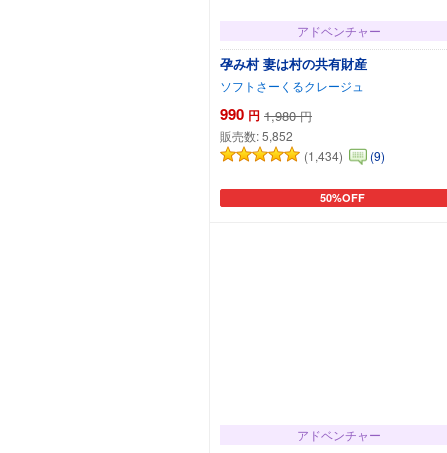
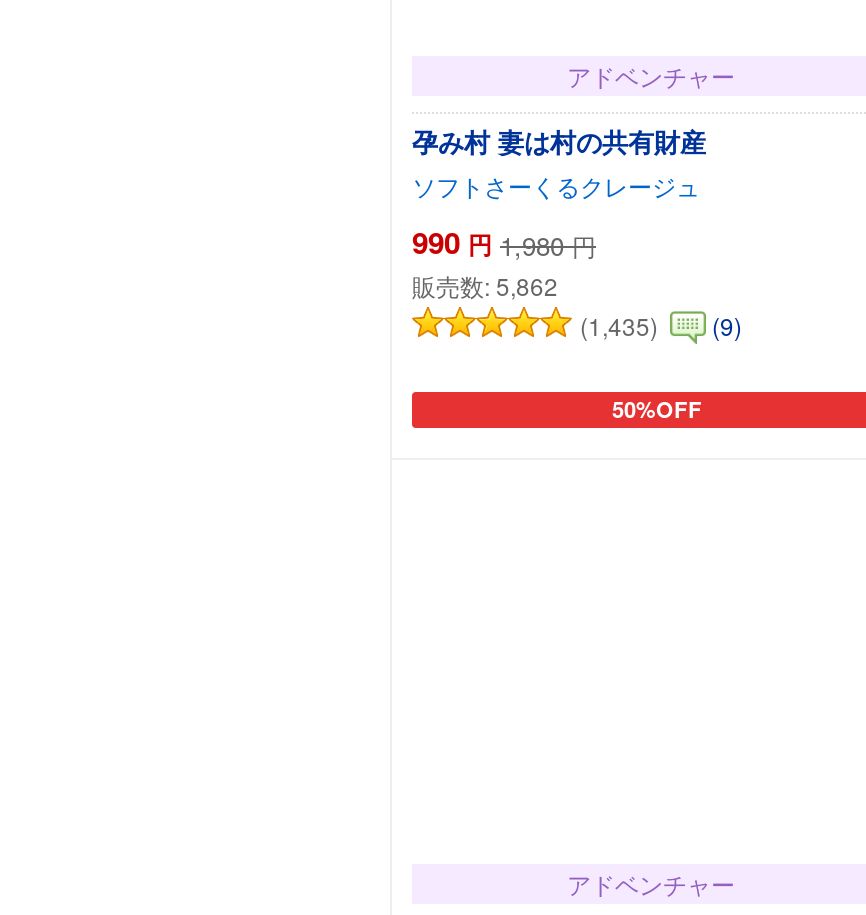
- 販売数: 5,852
+ 販売数: 5,862

- (1,434) (9)
+ (1,435) (9)
